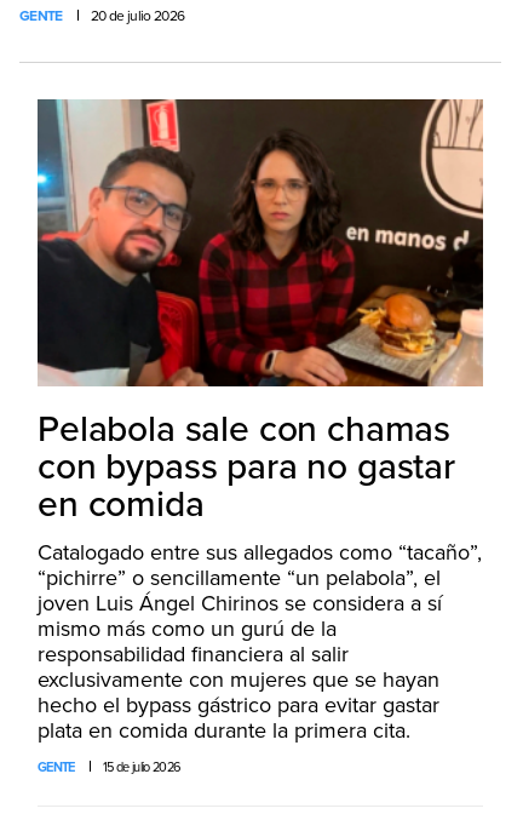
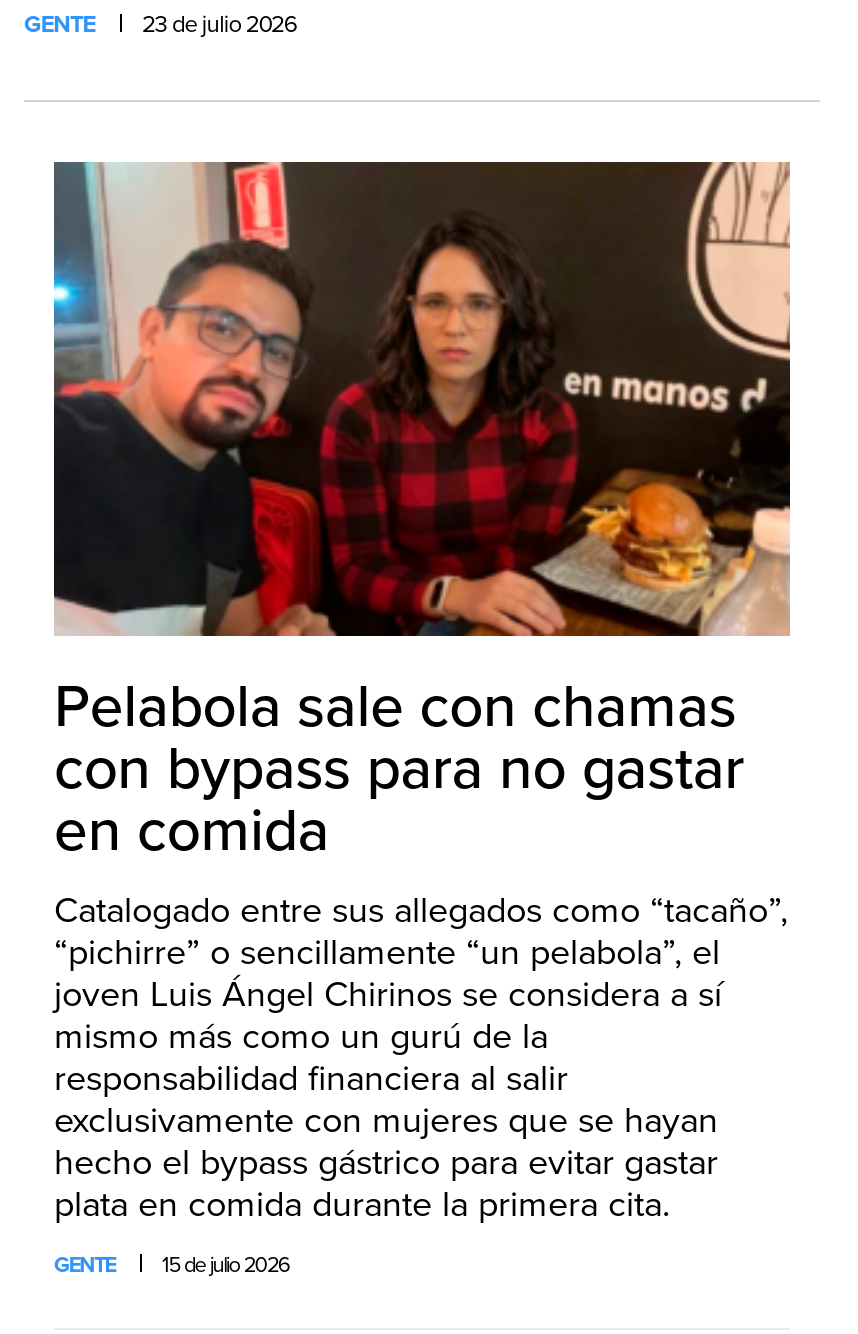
- GENTE 20 de julio 2026
+ GENTE 23 de julio 2026
